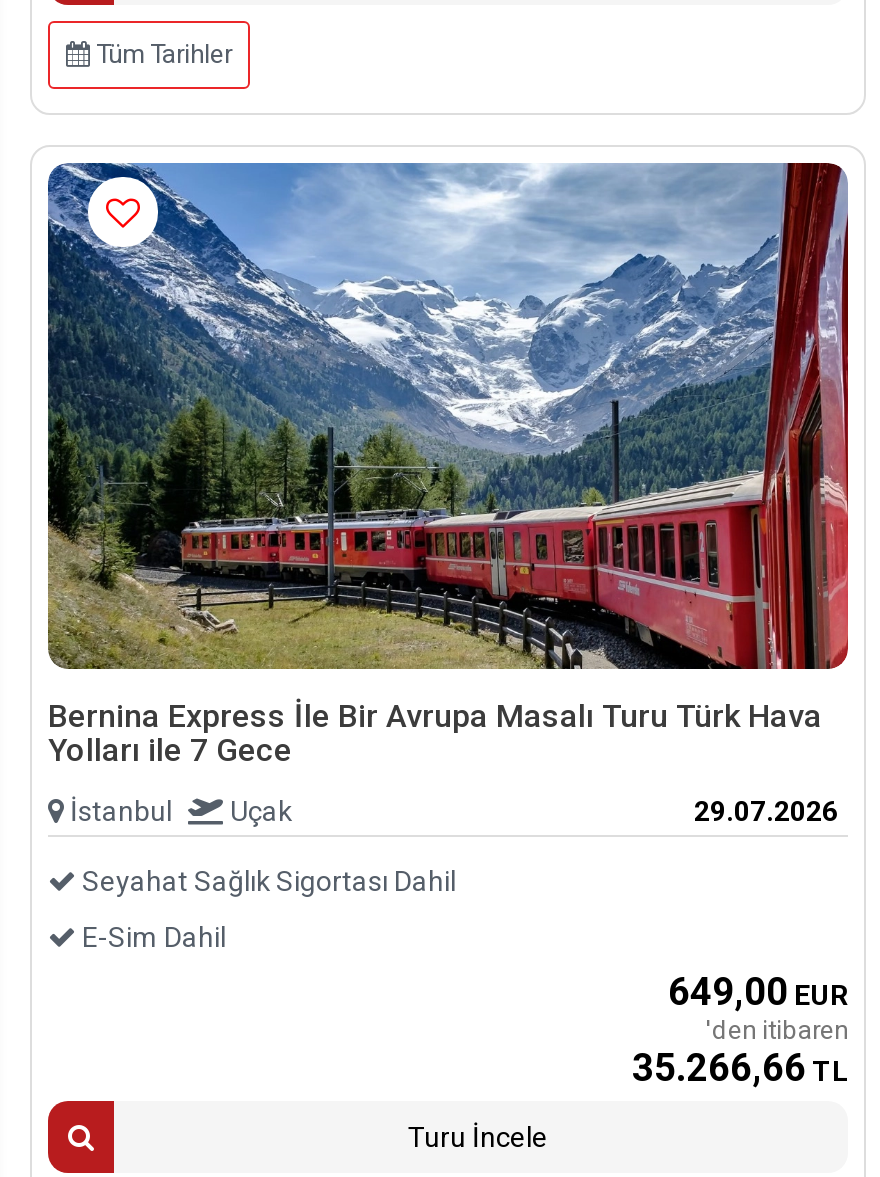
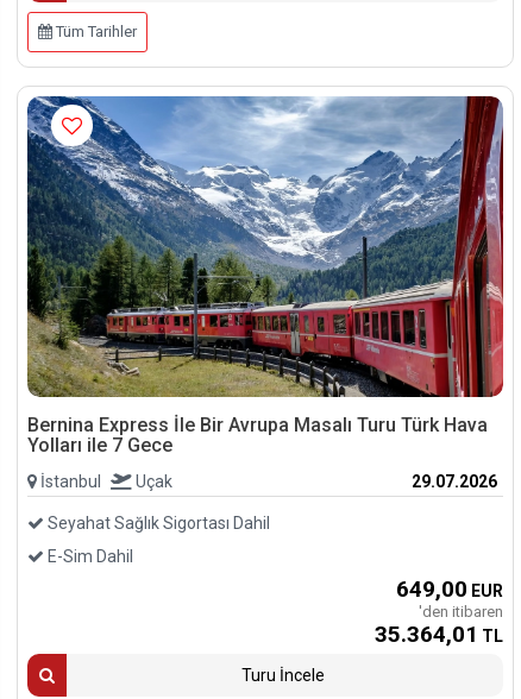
- 35.266,66 TL
+ 35.364,01 TL
